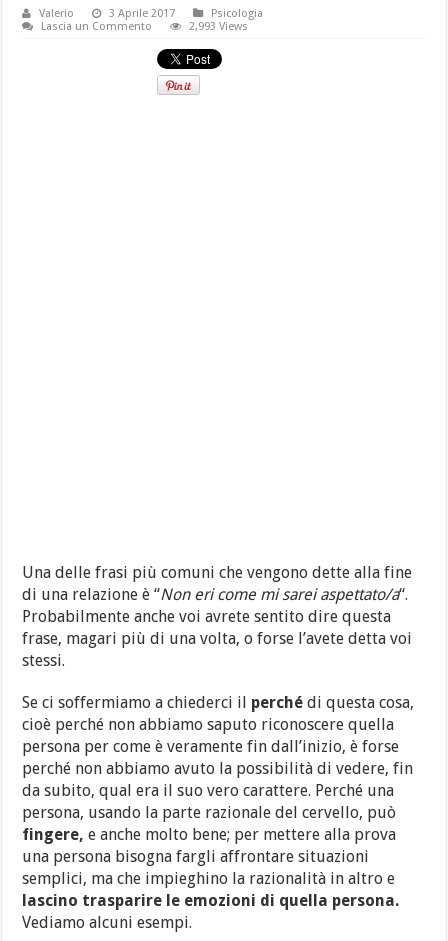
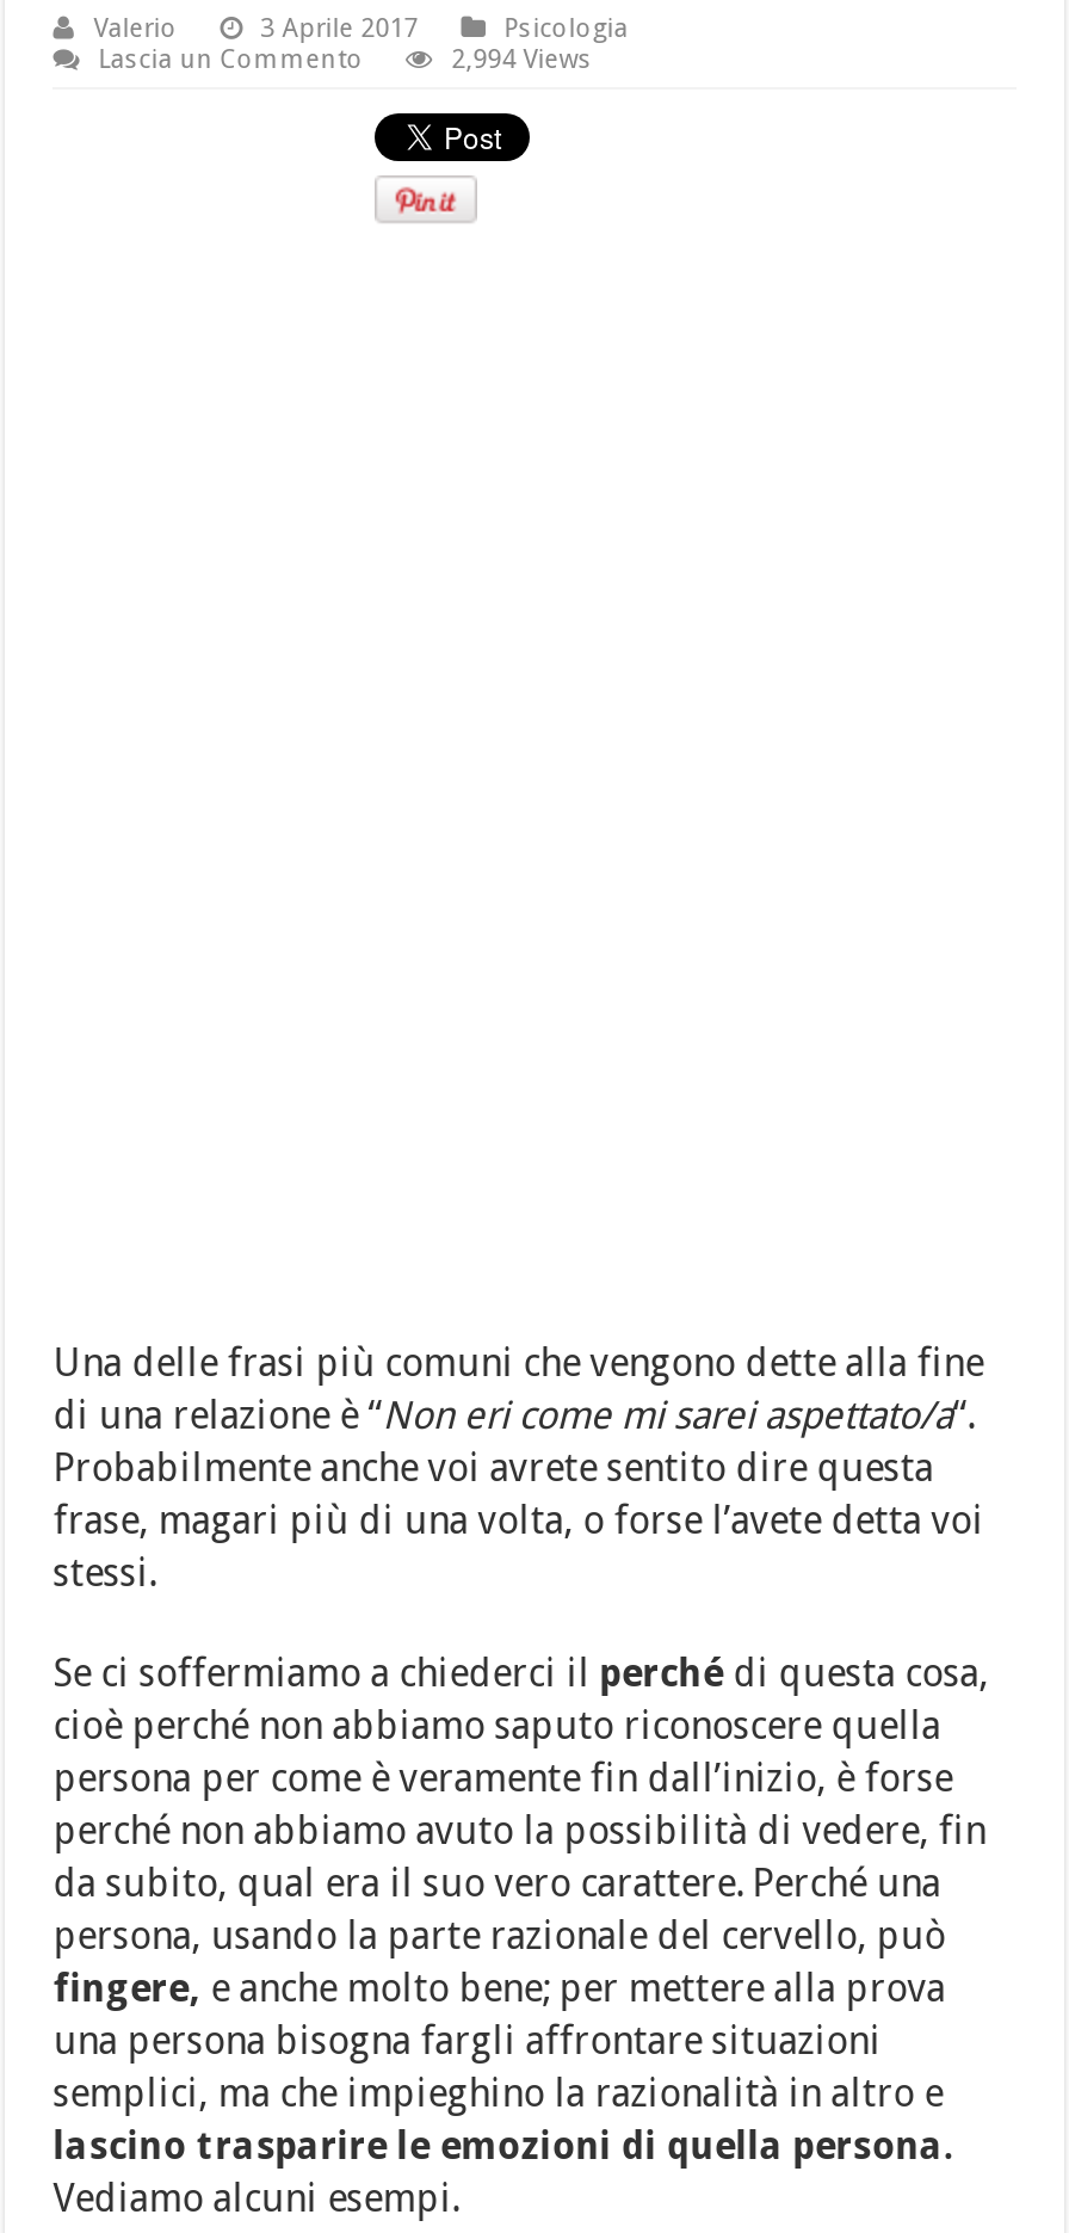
- 2,993 Views
+ 2,994 Views
